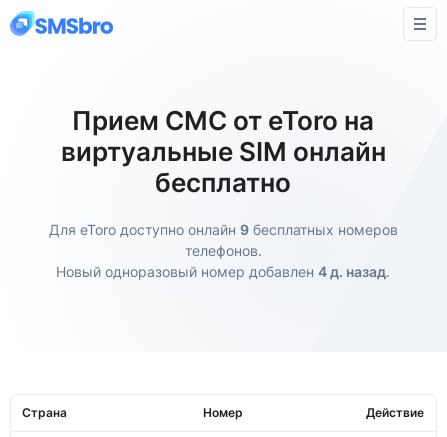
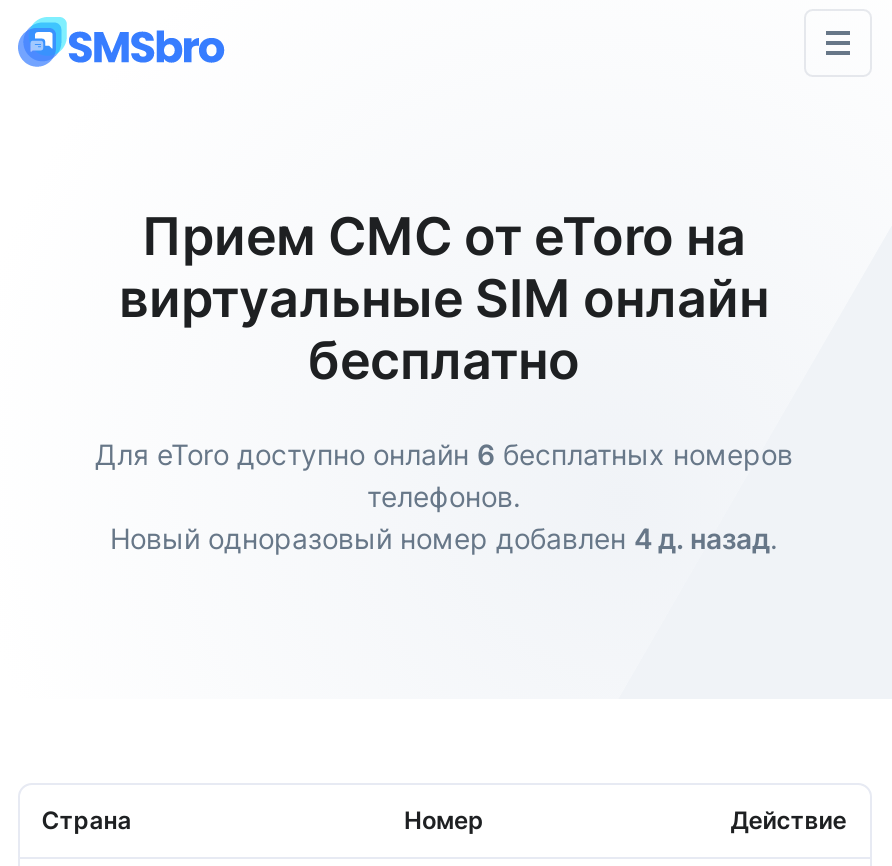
- Для eToro доступно онлайн 9 бесплатных номеров
+ Для eToro доступно онлайн 6 бесплатных номеров
